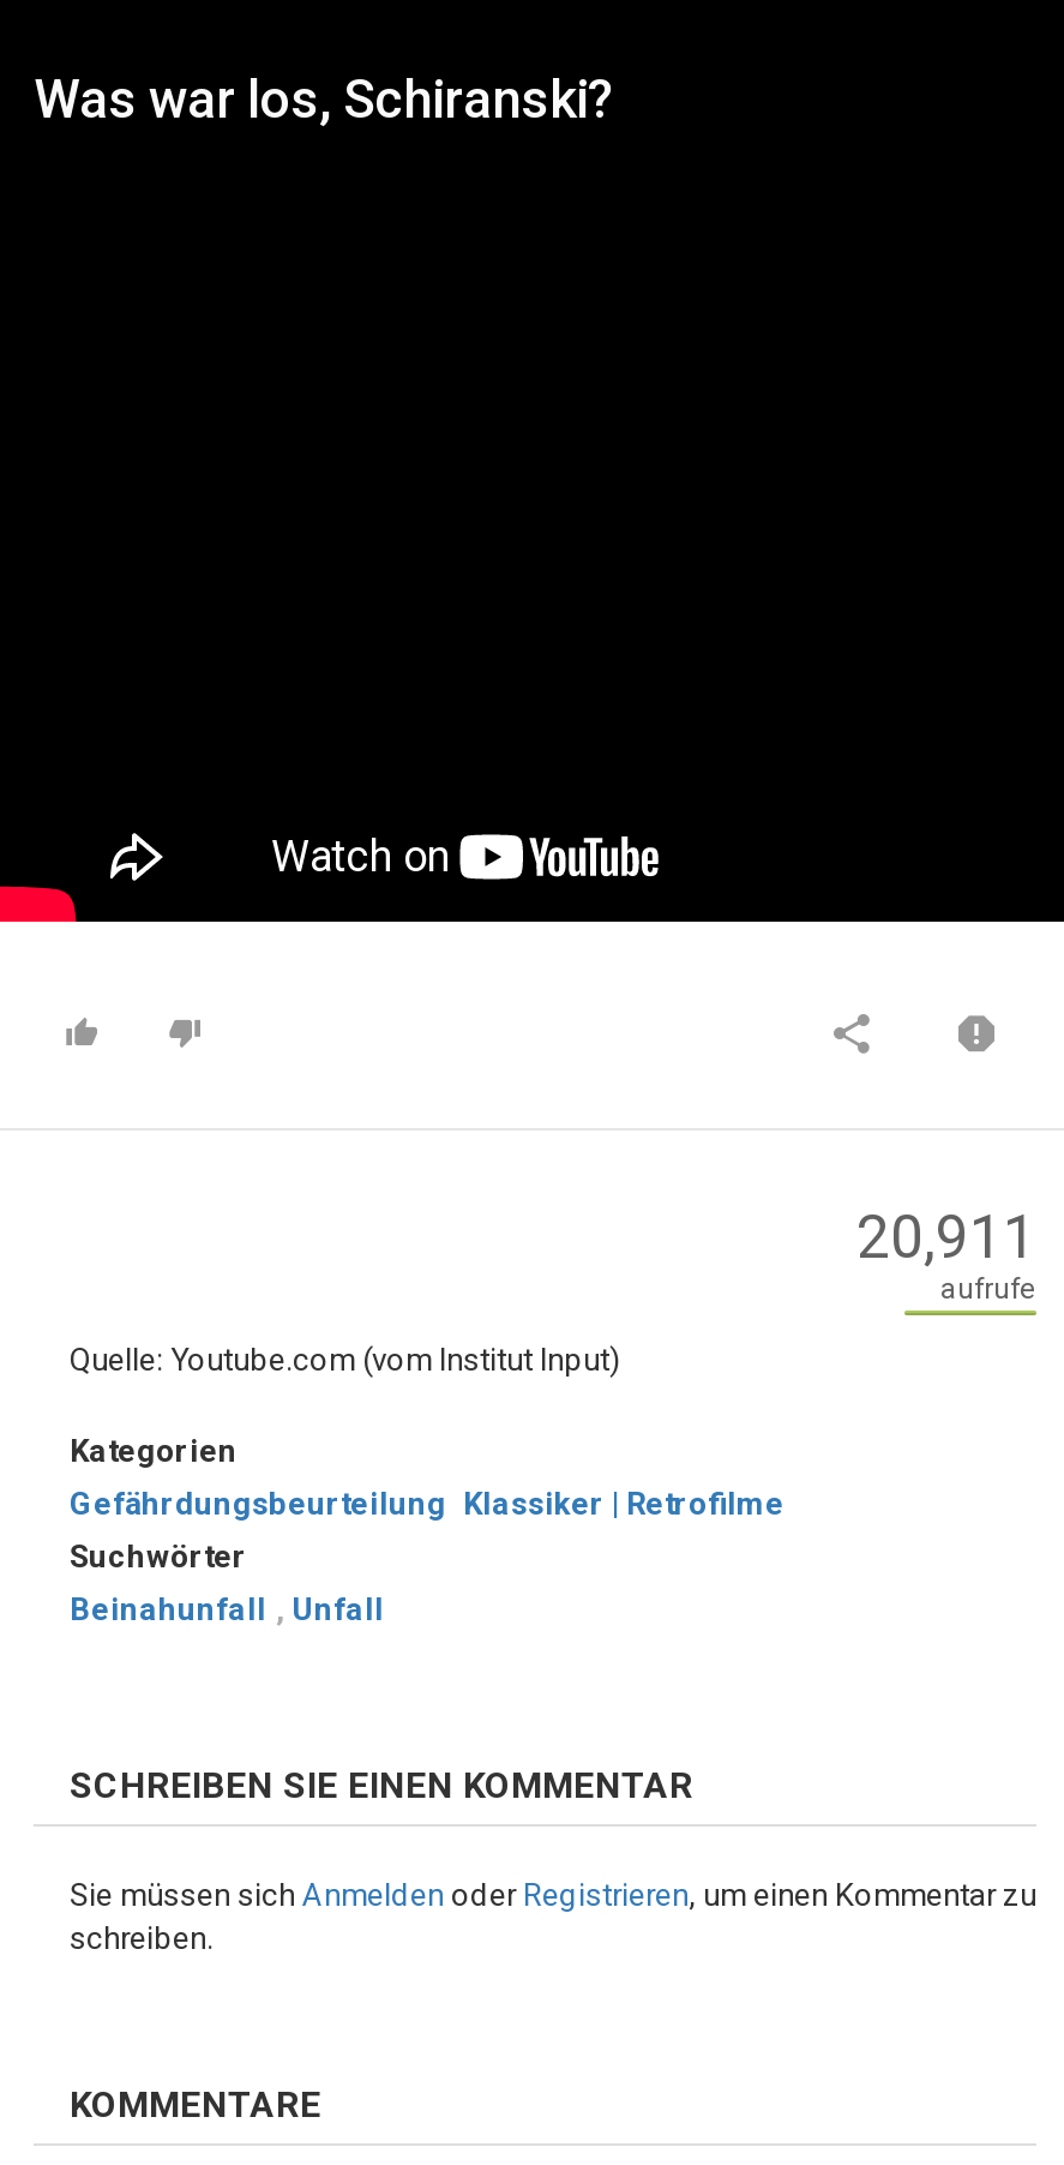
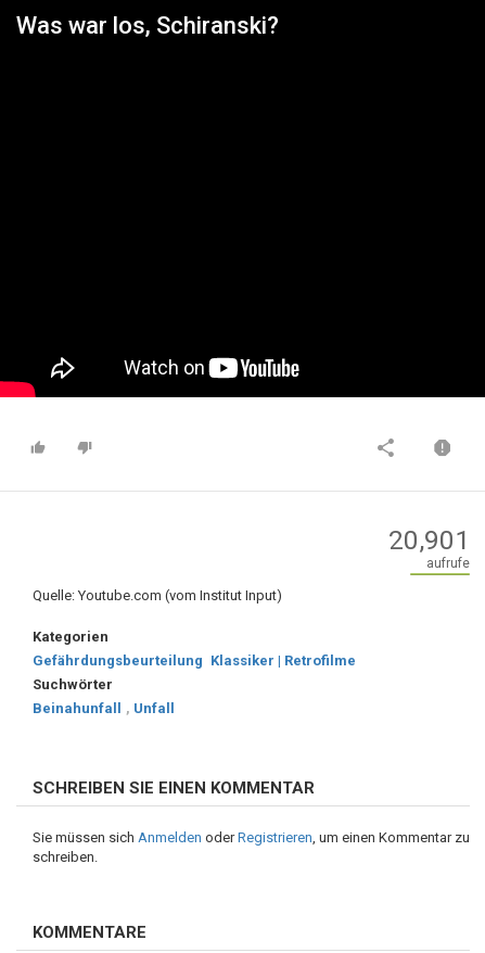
- 20,911
+ 20,901
